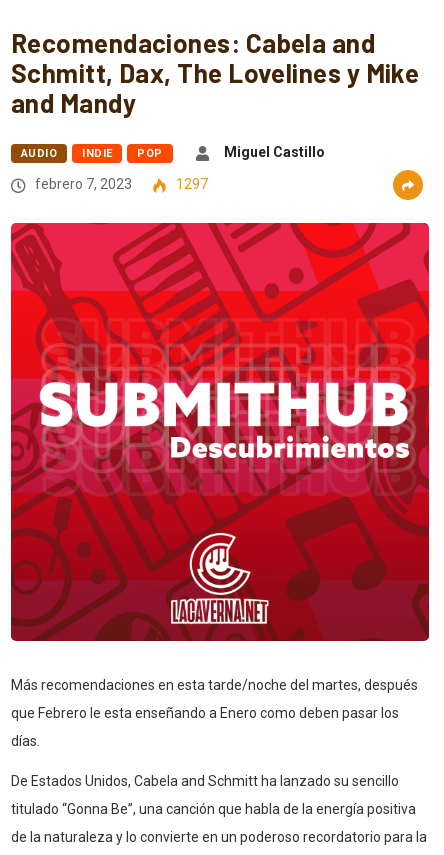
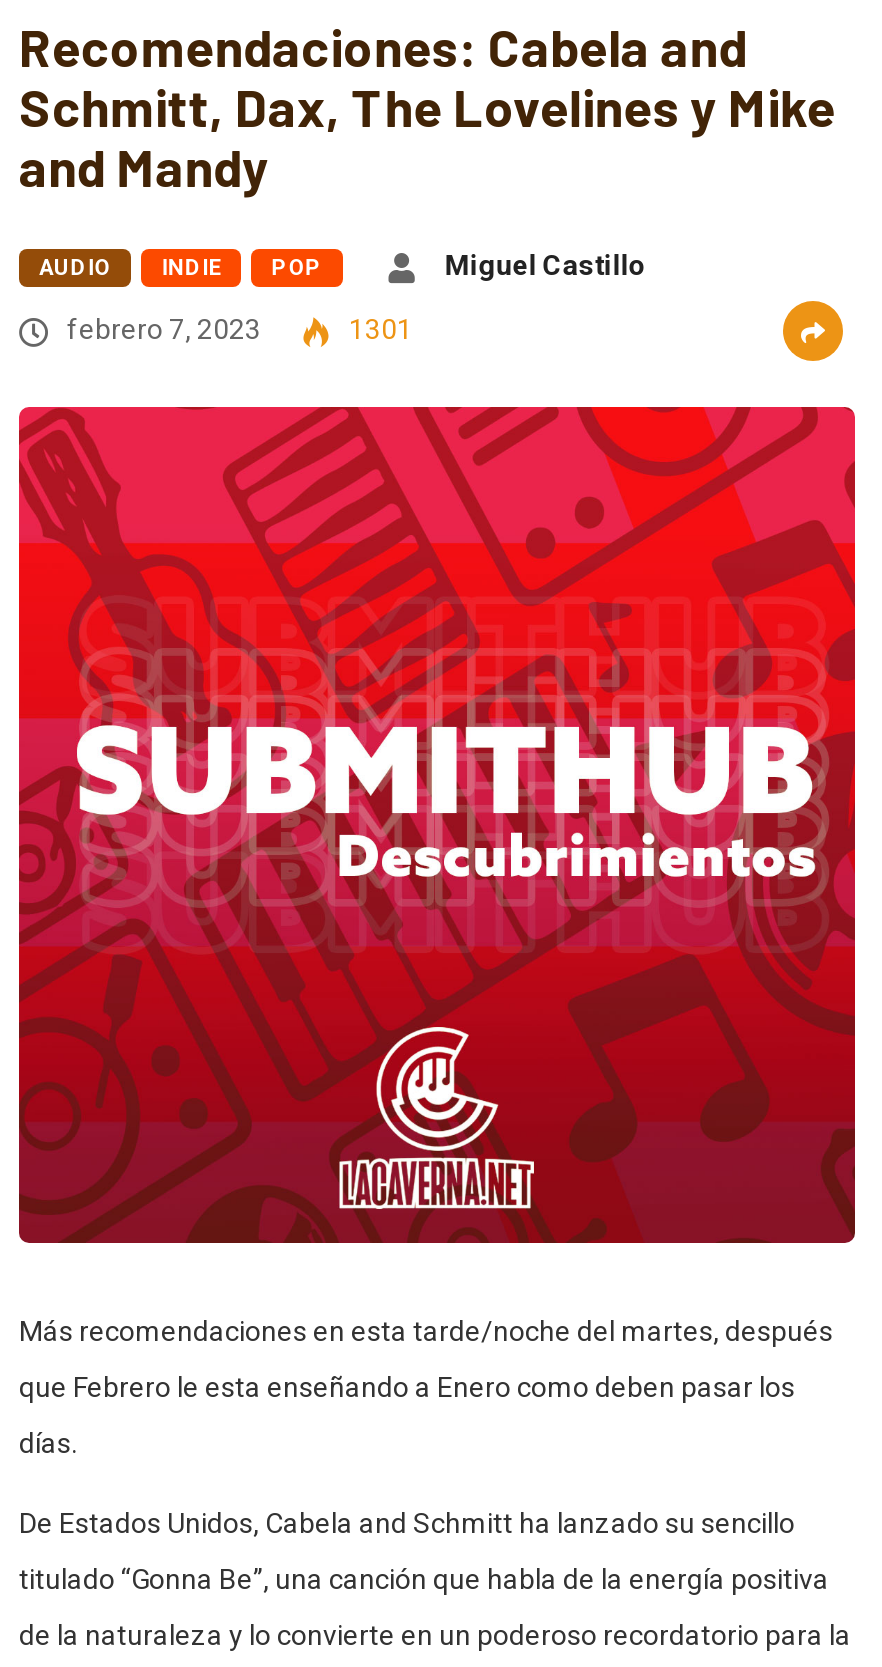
- 1297
+ 1301
